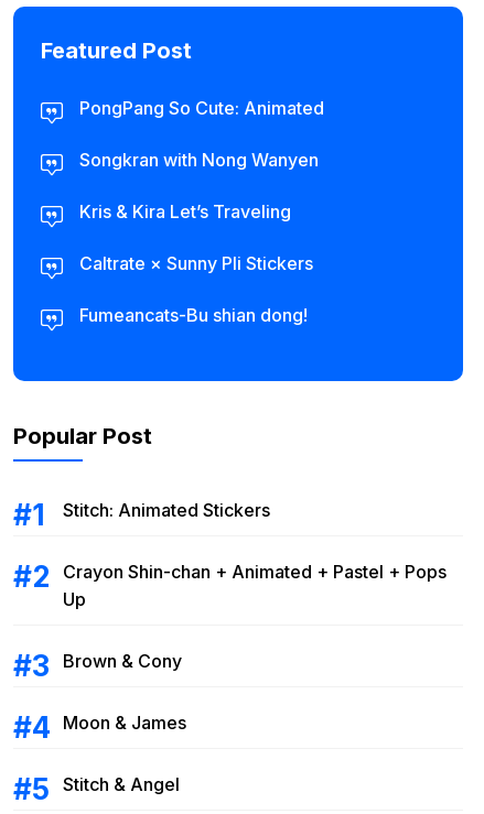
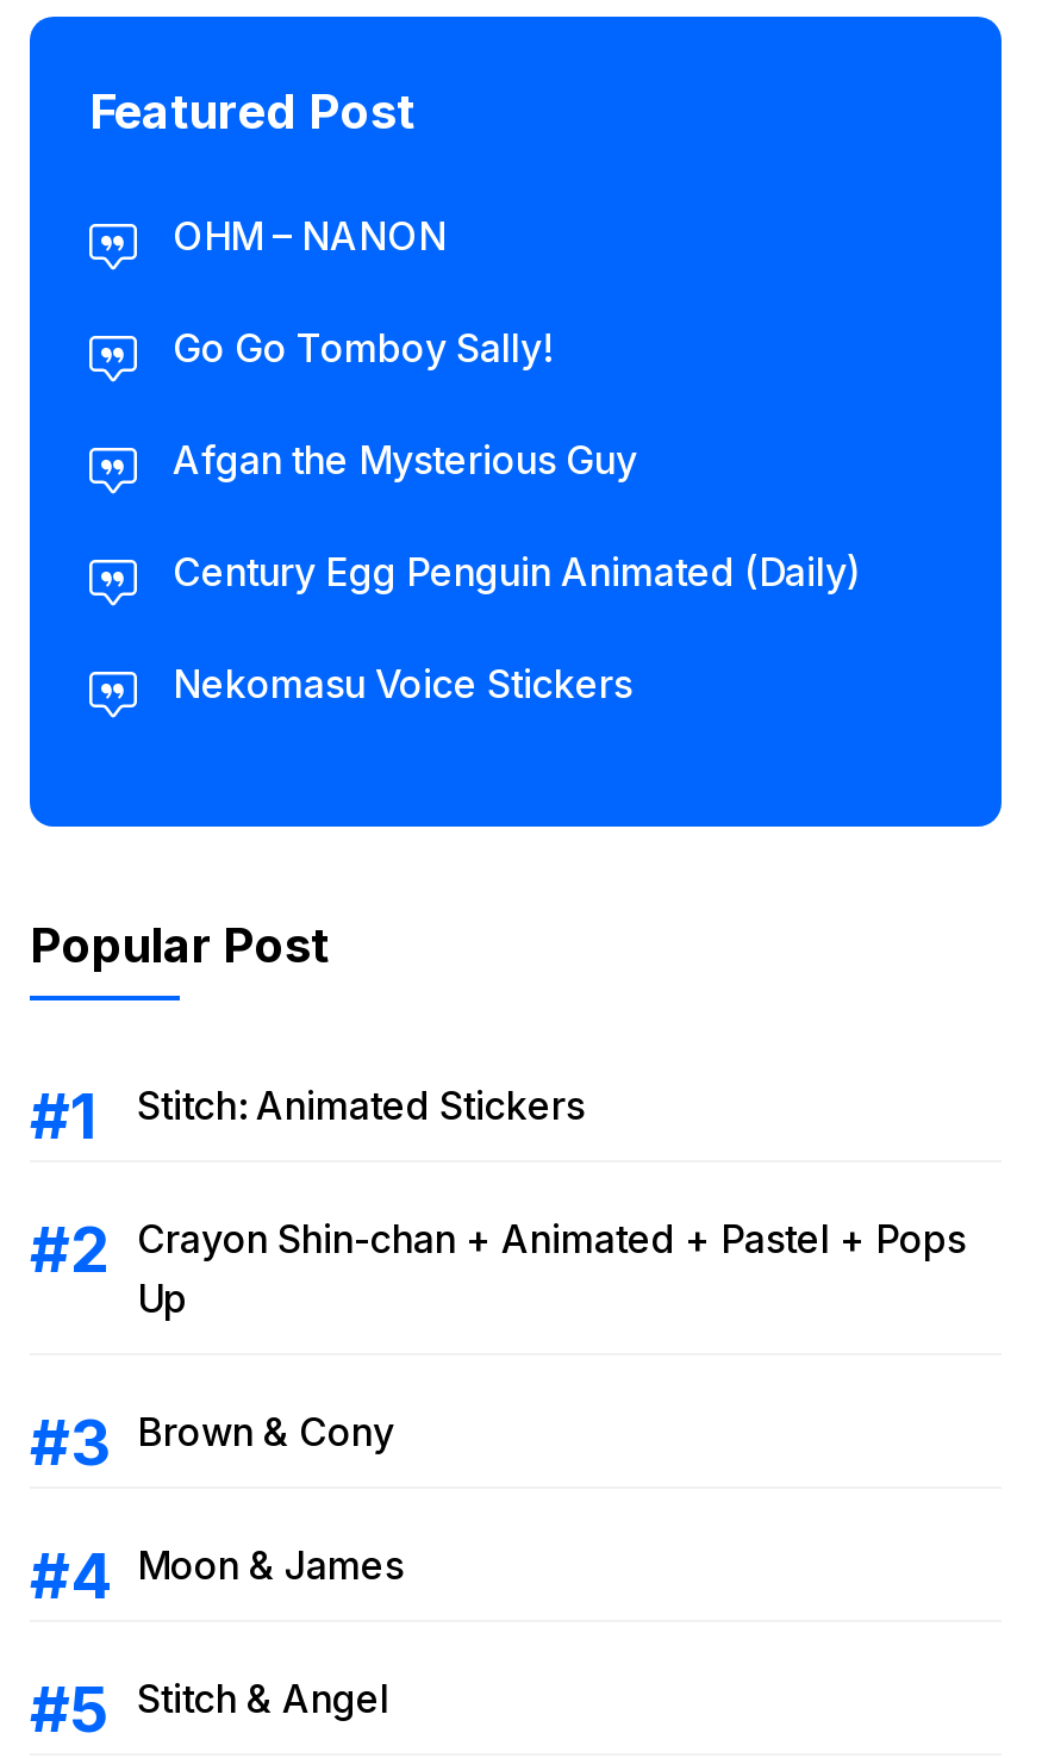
- PongPang So Cute: Animated
+ OHM – NANON

- Songkran with Nong Wanyen
+ Go Go Tomboy Sally!

- Kris & Kira Let’s Traveling
+ Afgan the Mysterious Guy

- Caltrate × Sunny Pli Stickers
+ Century Egg Penguin Animated (Daily)

- Fumeancats-Bu shian dong!
+ Nekomasu Voice Stickers
